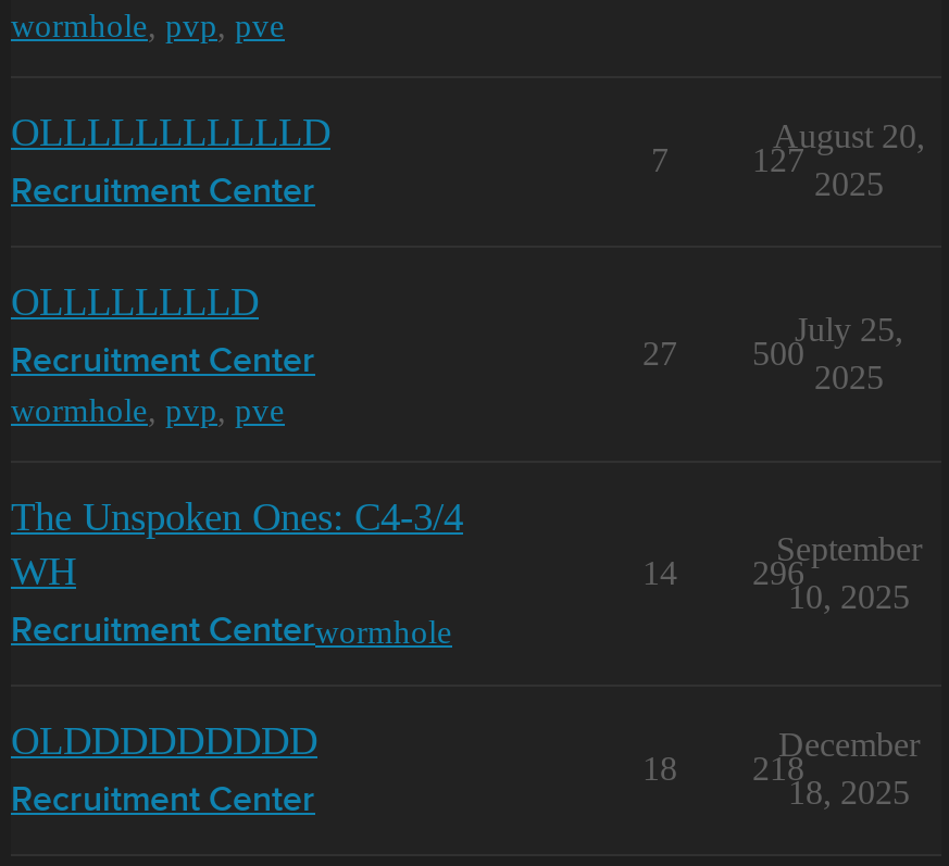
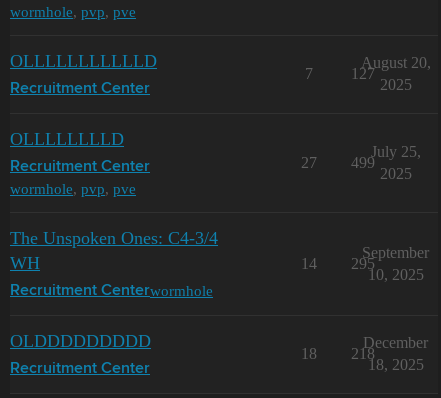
- 500
+ 499

- 296
+ 295
